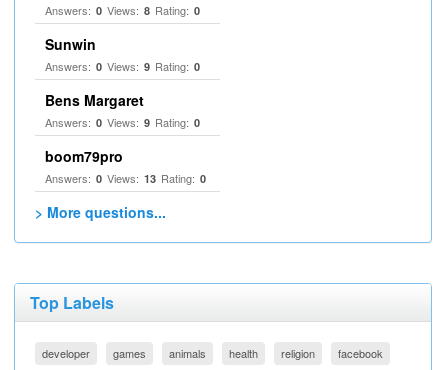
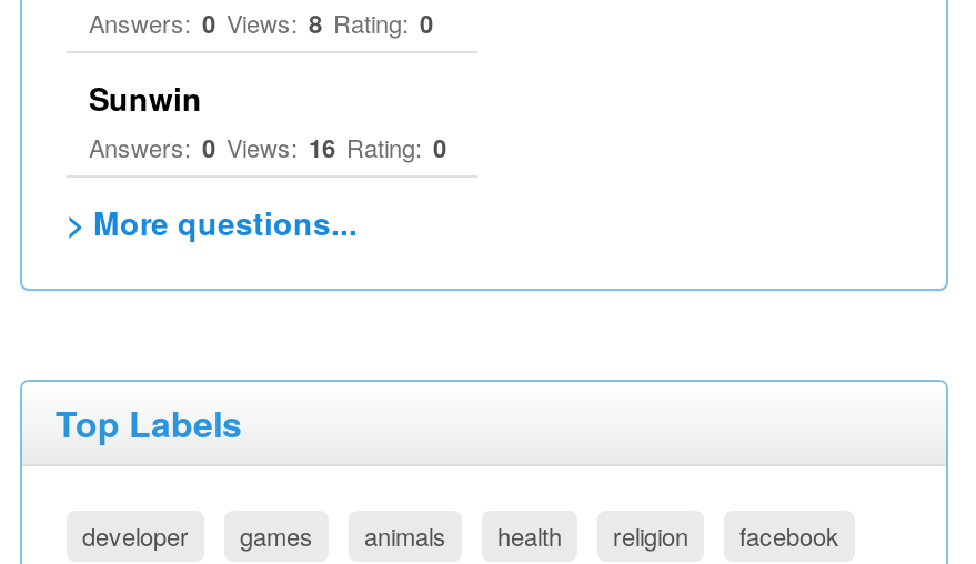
- Answers: 0 Views: 9 Rating: 0
- Bens Margaret
- Answers: 0 Views: 9 Rating: 0
- boom79pro
- Answers: 0 Views: 13 Rating: 0
+ Answers: 0 Views: 16 Rating: 0
